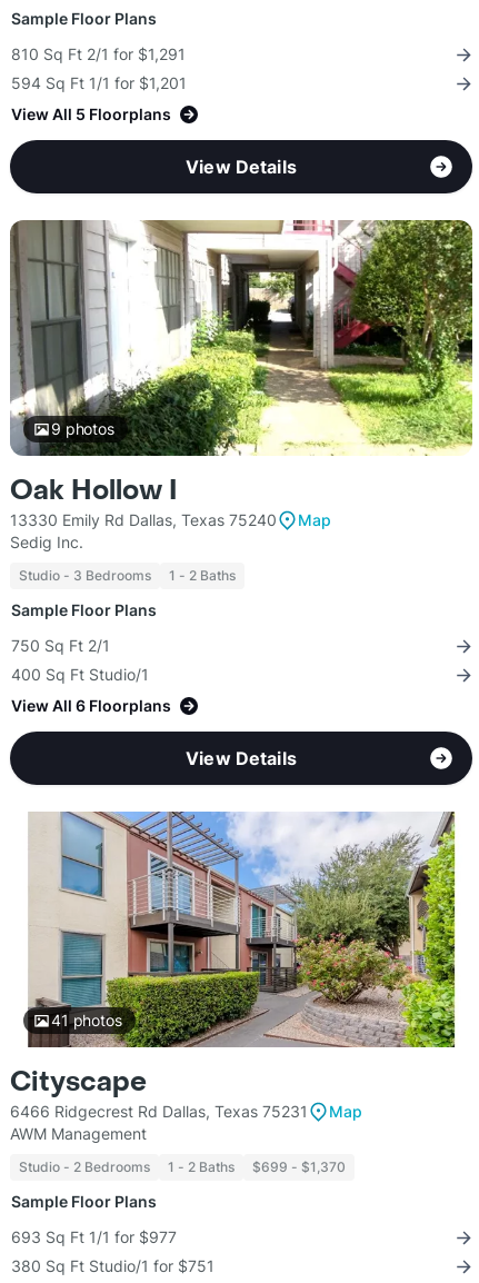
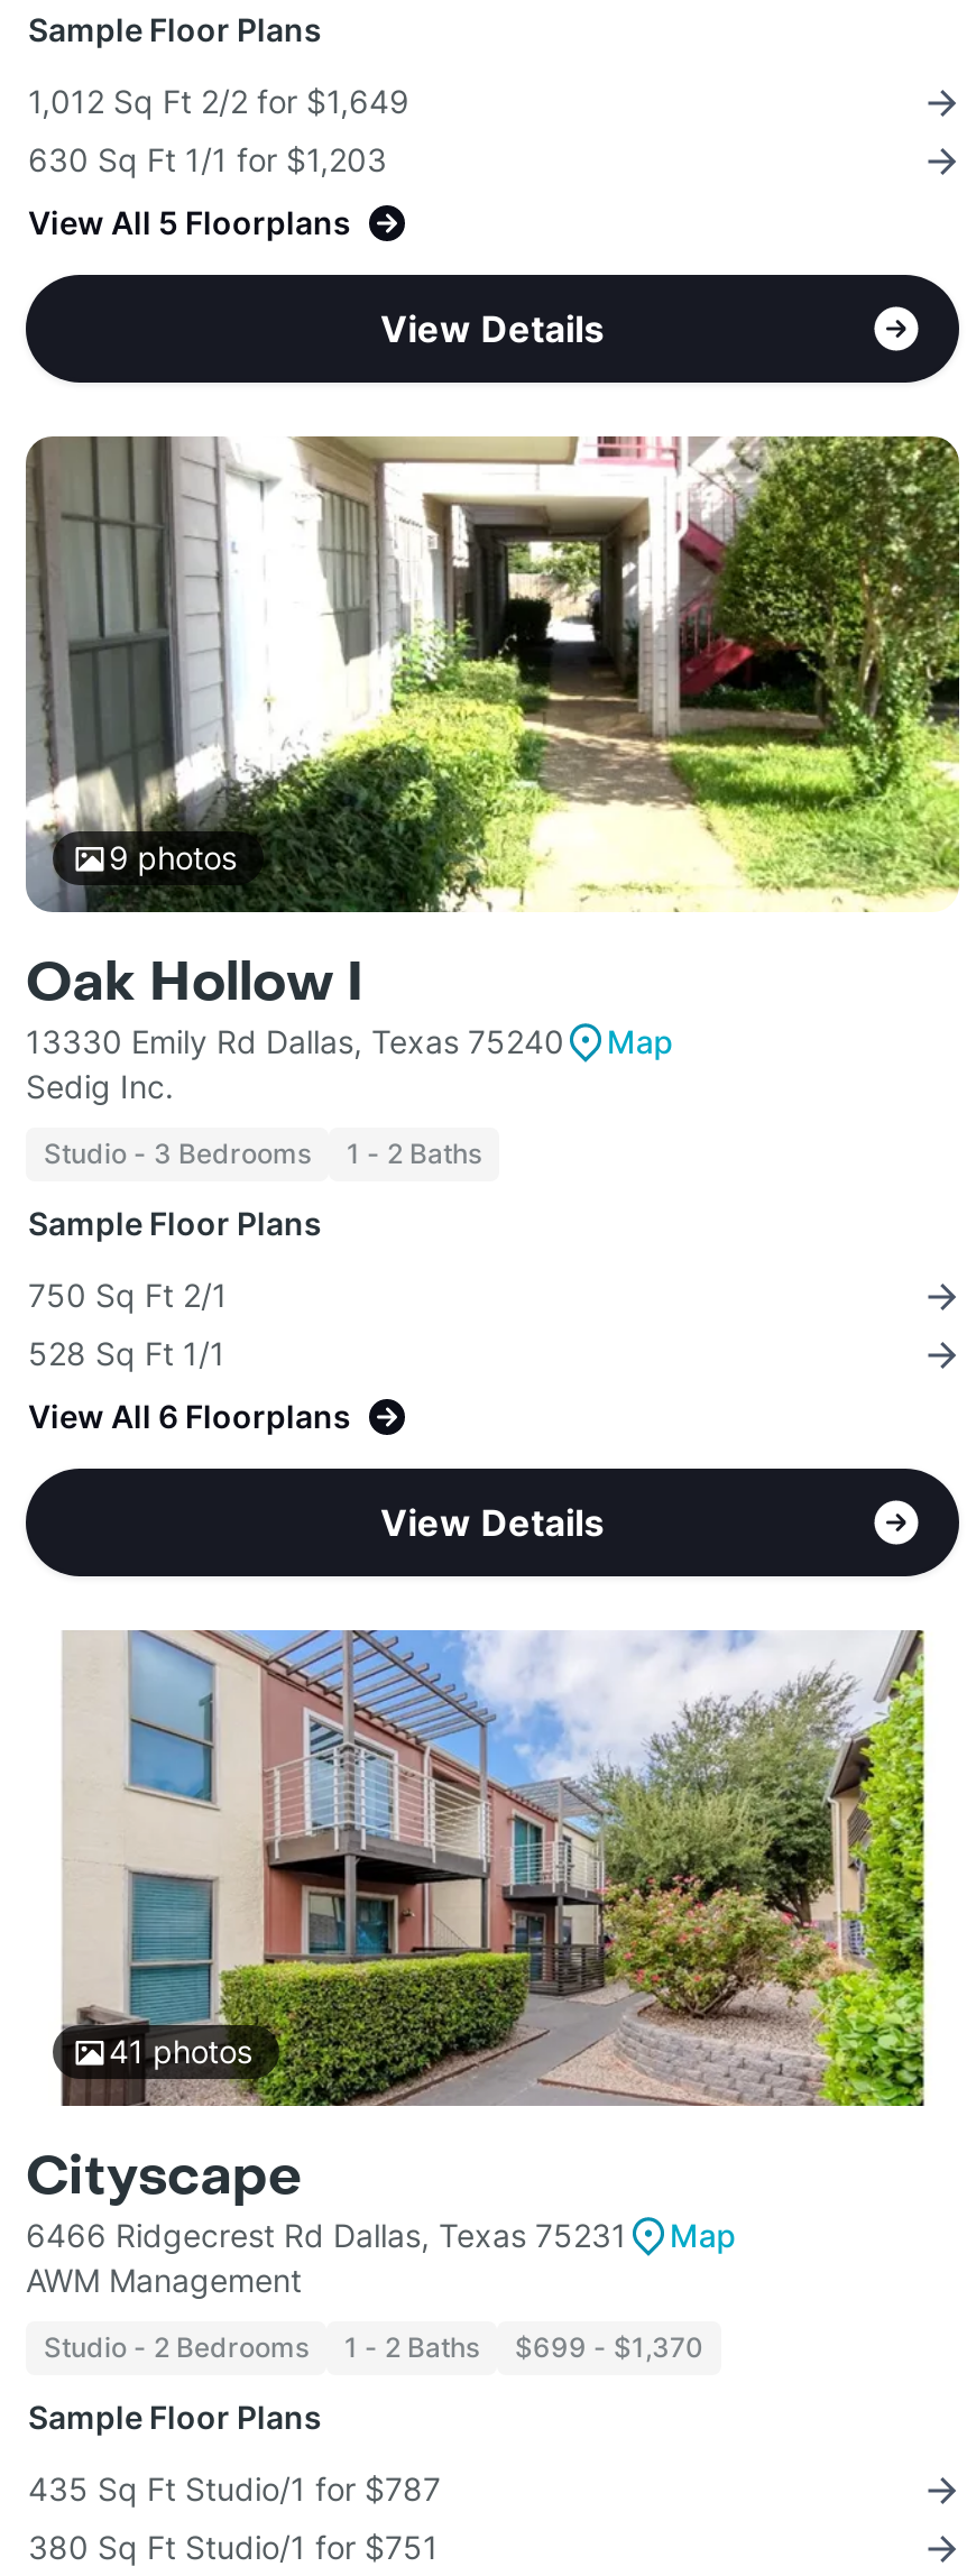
- 810 Sq Ft 2/1 for $1,291
+ 1,012 Sq Ft 2/2 for $1,649

- 594 Sq Ft 1/1 for $1,201
+ 630 Sq Ft 1/1 for $1,203

- 400 Sq Ft Studio/1
+ 528 Sq Ft 1/1

- 693 Sq Ft 1/1 for $977
+ 435 Sq Ft Studio/1 for $787
